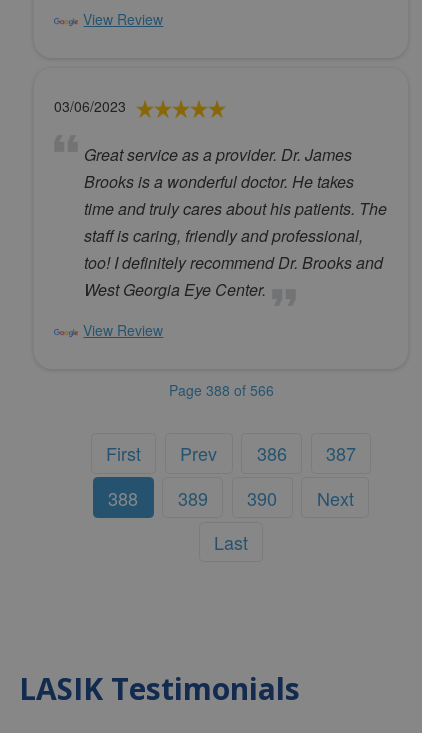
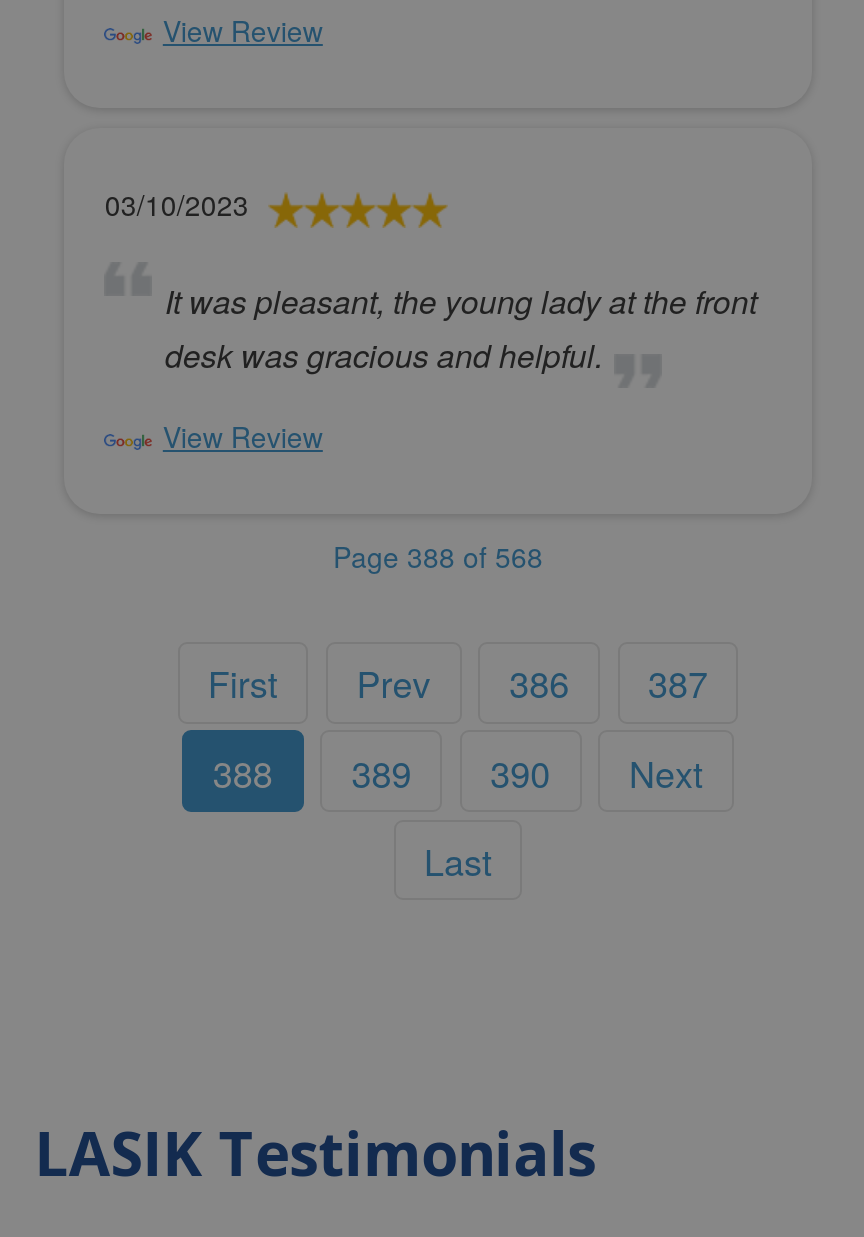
- 03/06/2023
+ 03/10/2023

- Great service as a provider. Dr. James
- Brooks is a wonderful doctor. He takes
- time and truly cares about his patients. The
- staff is caring, friendly and professional,
- too! I definitely recommend Dr. Brooks and
- West Georgia Eye Center.
+ It was pleasant, the young lady at the front
+ desk was gracious and helpful.

- Page 388 of 566
+ Page 388 of 568
